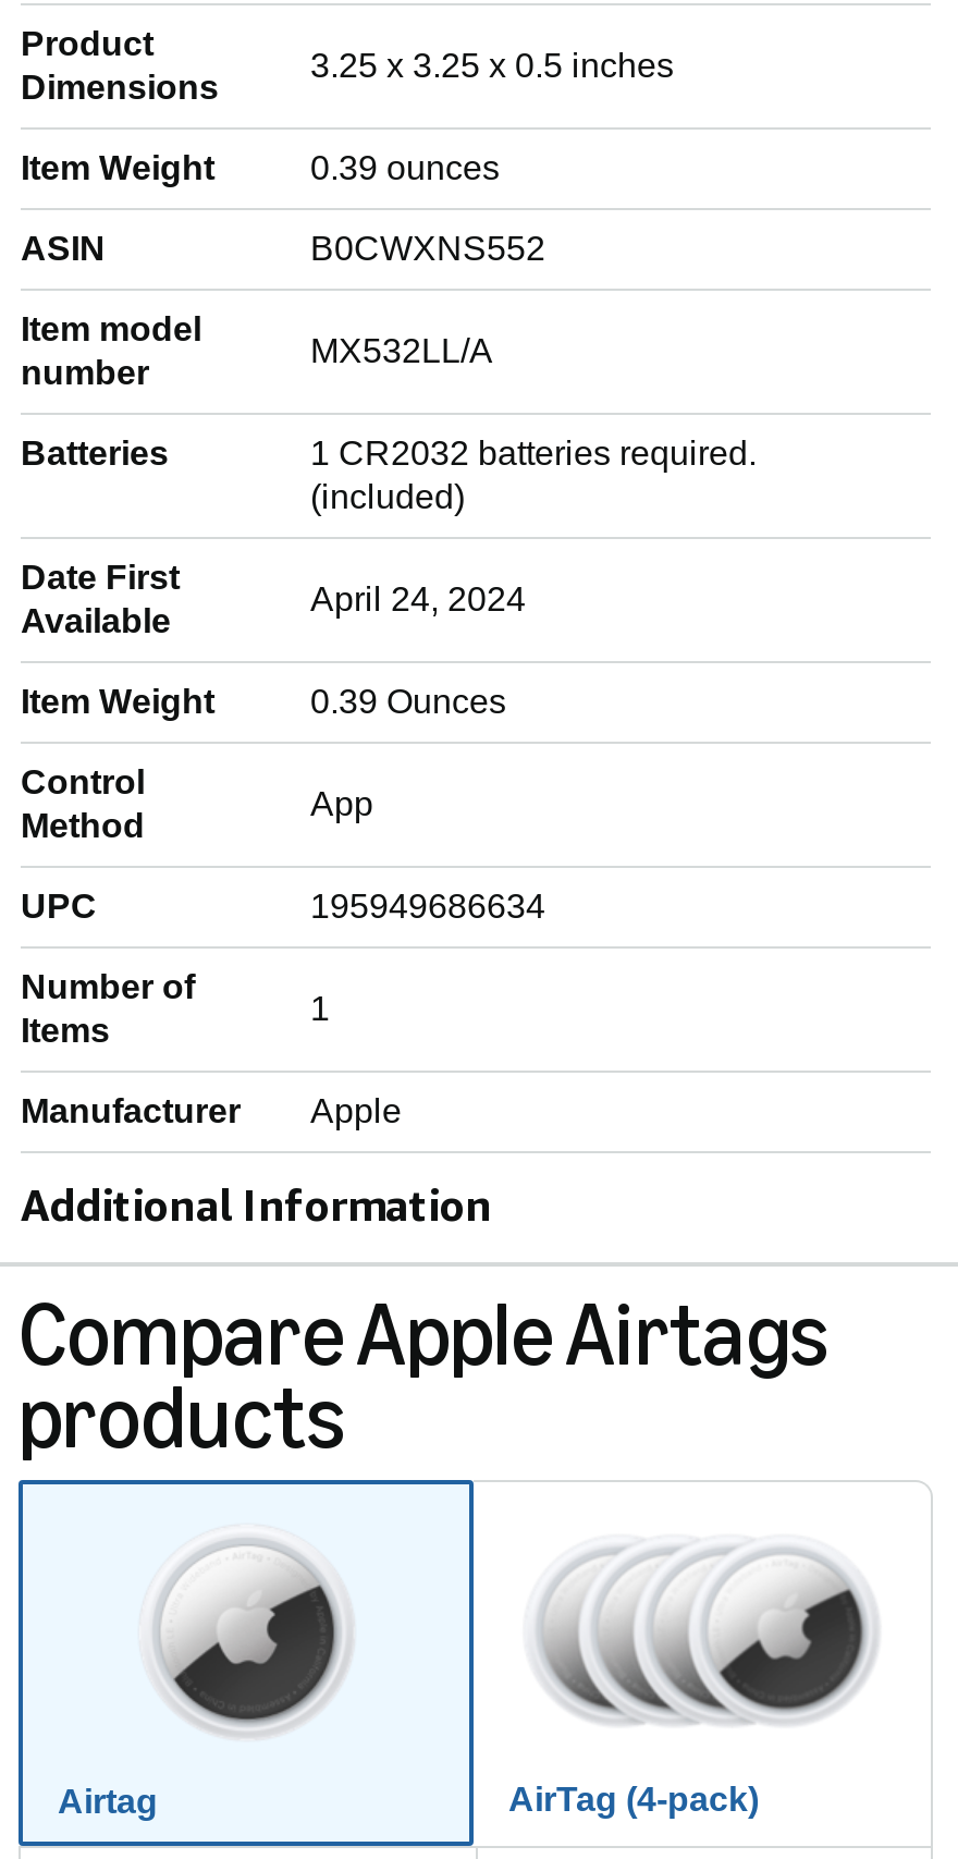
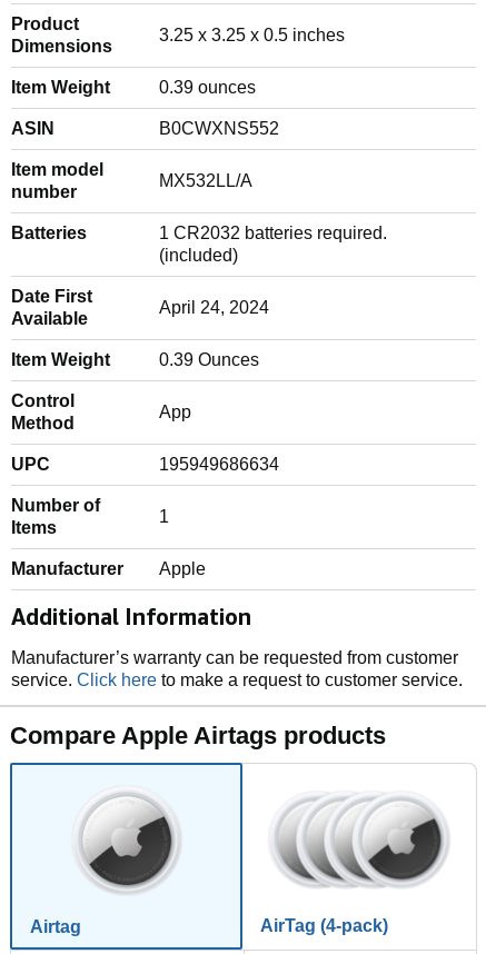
- Compare Apple Airtags
- products
+ Manufacturer’s warranty can be requested from customer
+ service. Click here to make a request to customer service.
+ Compare Apple Airtags products
